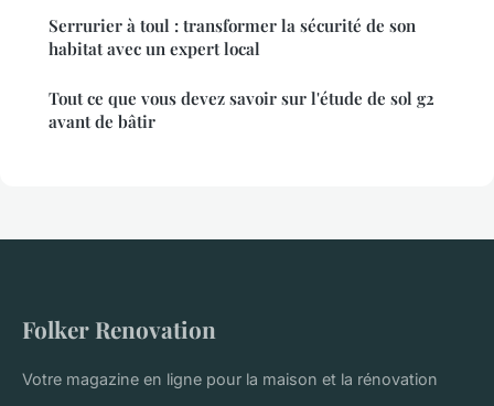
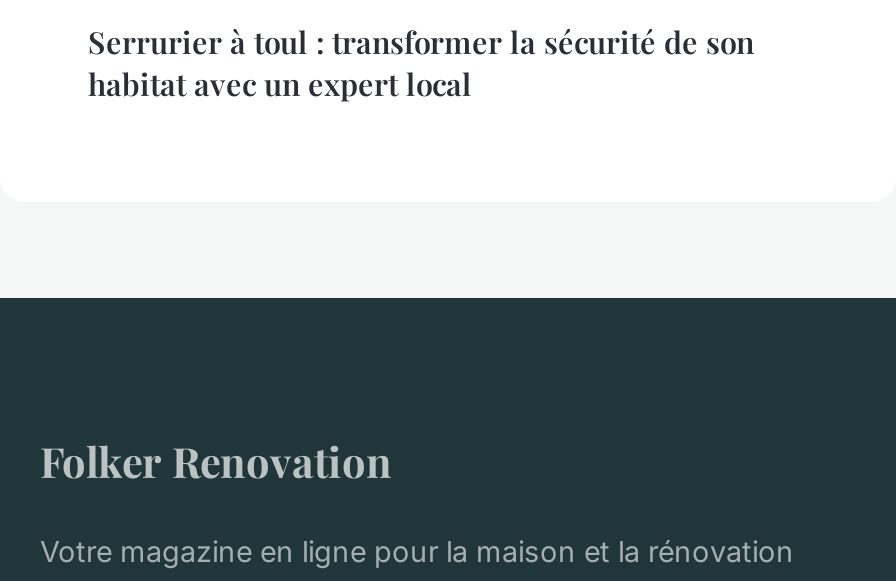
- Tout ce que vous devez savoir sur l'étude de sol g2
- avant de bâtir
